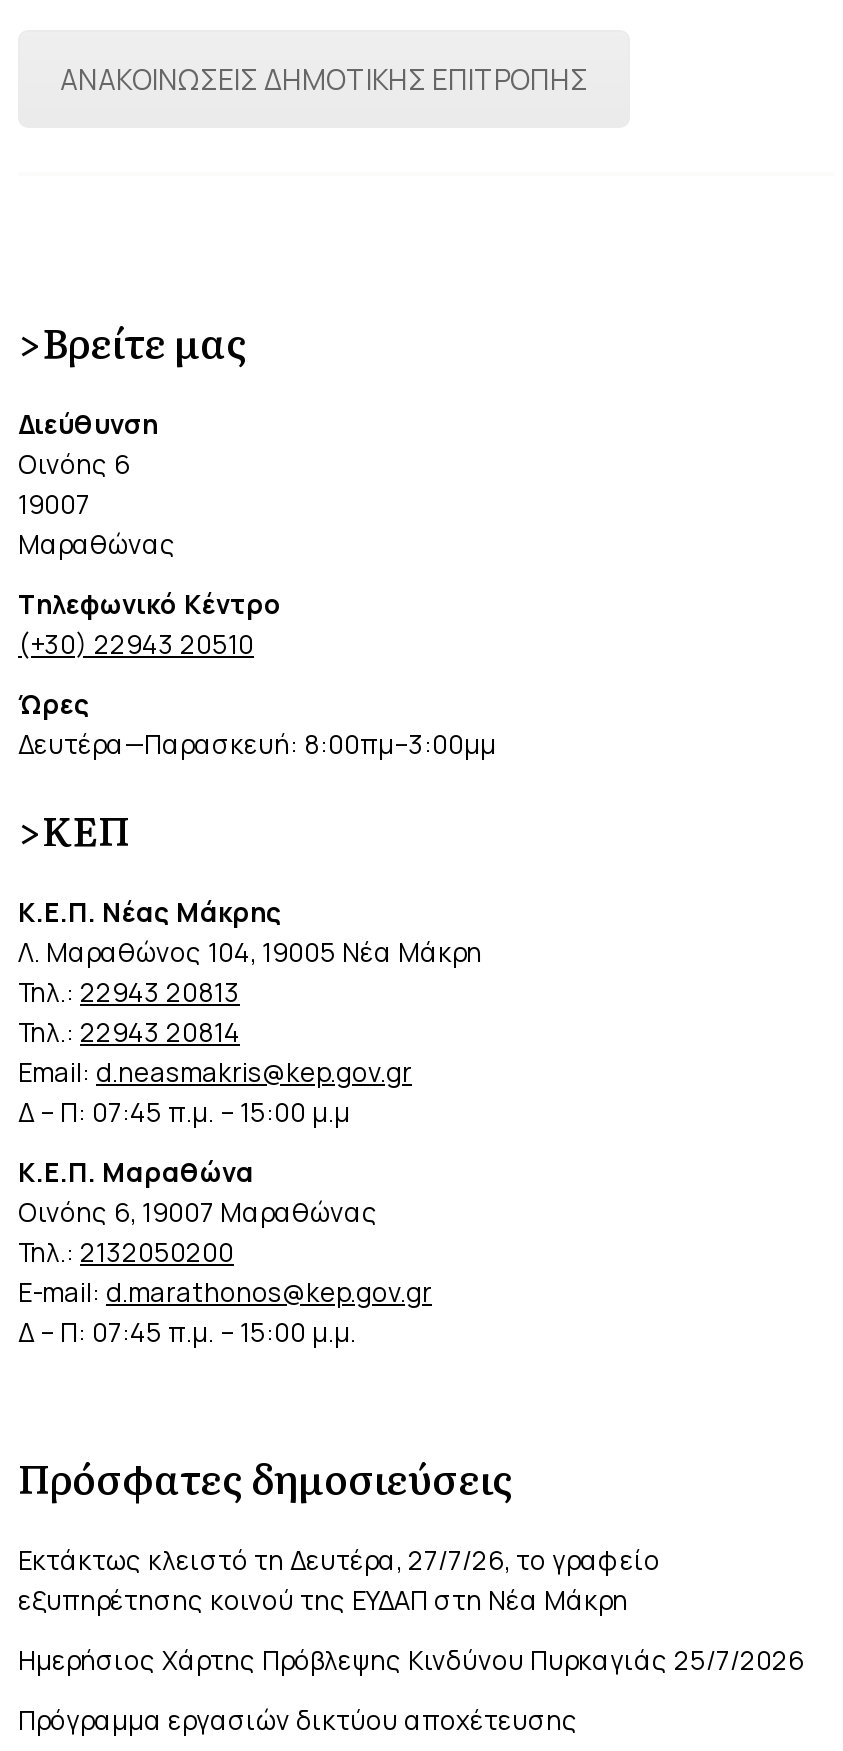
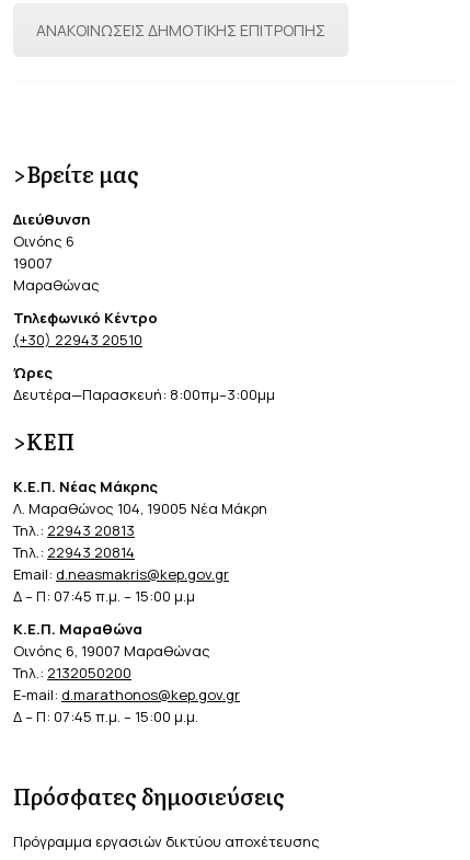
- Εκτάκτως κλειστό τη Δευτέρα, 27/7/26, το γραφείο
- εξυπηρέτησης κοινού της ΕΥΔΑΠ στη Νέα Μάκρη
- Ημερήσιος Χάρτης Πρόβλεψης Κινδύνου Πυρκαγιάς 25/7/2026
